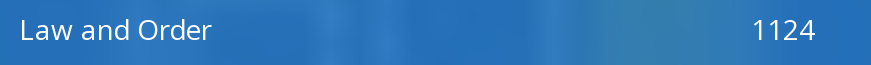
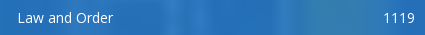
- 1124
+ 1119
